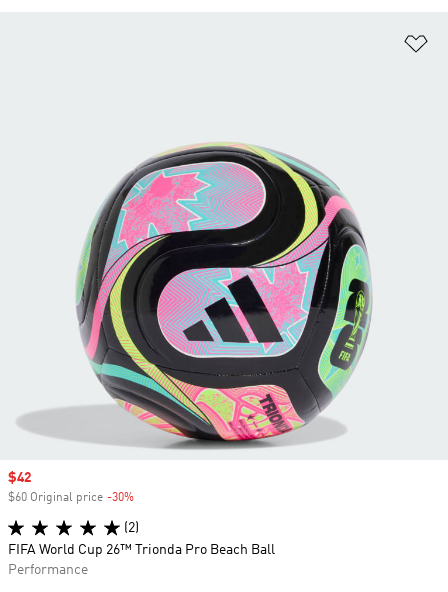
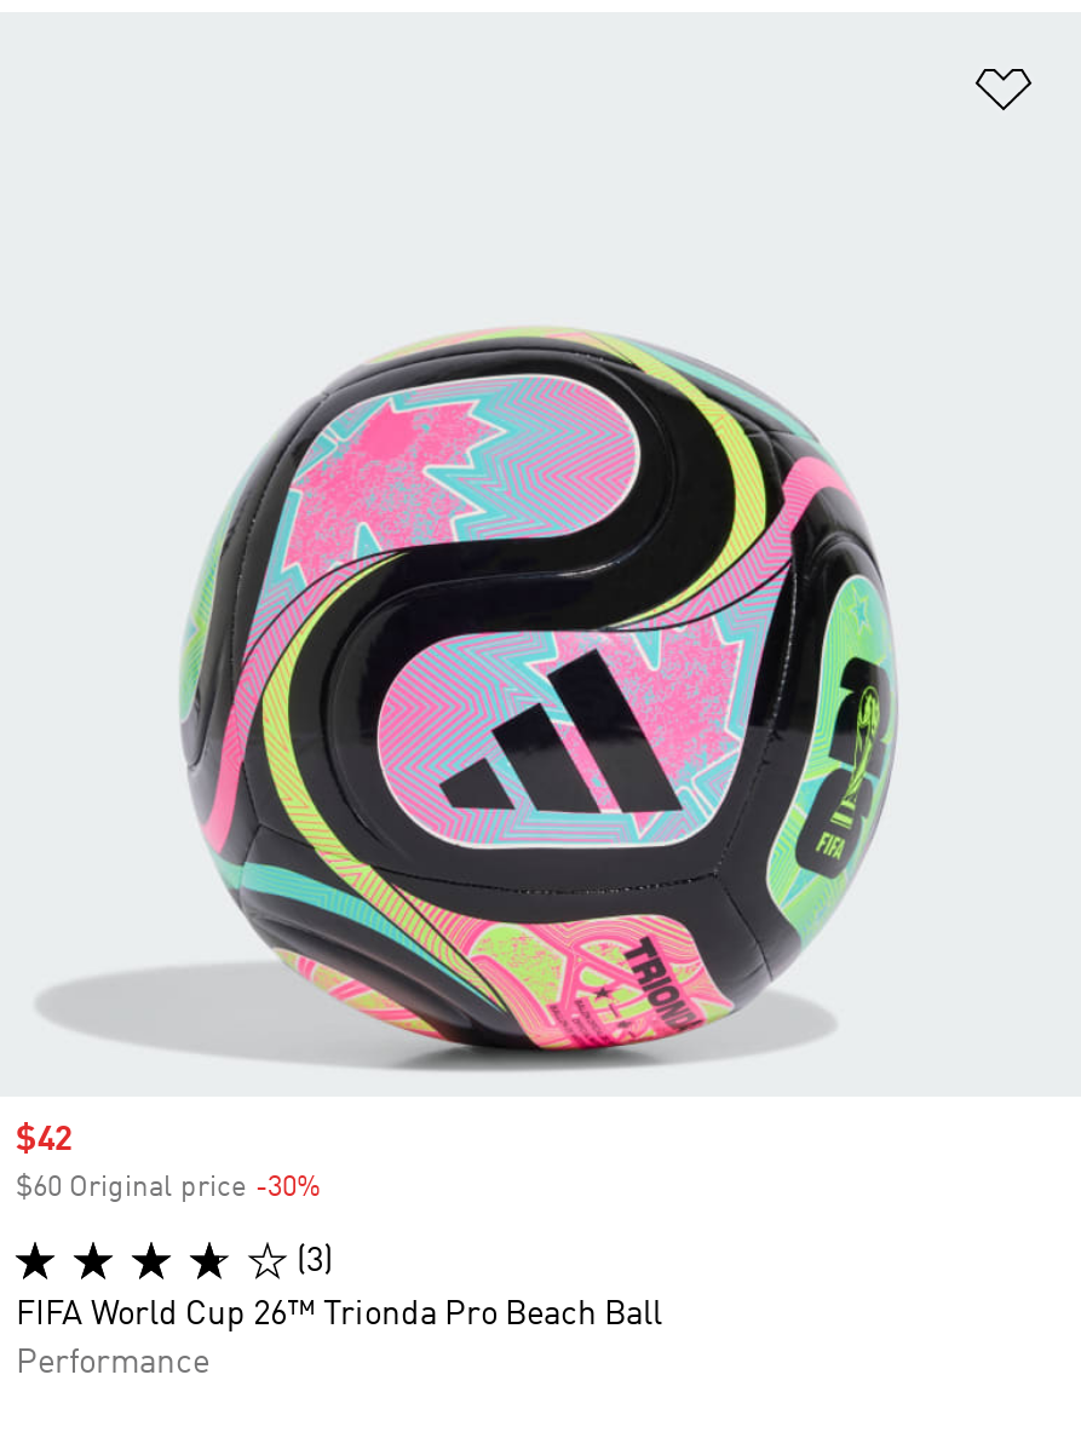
- (2)
+ (3)
